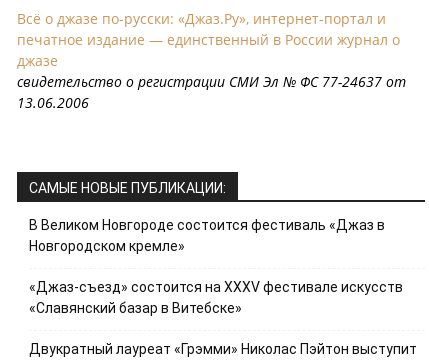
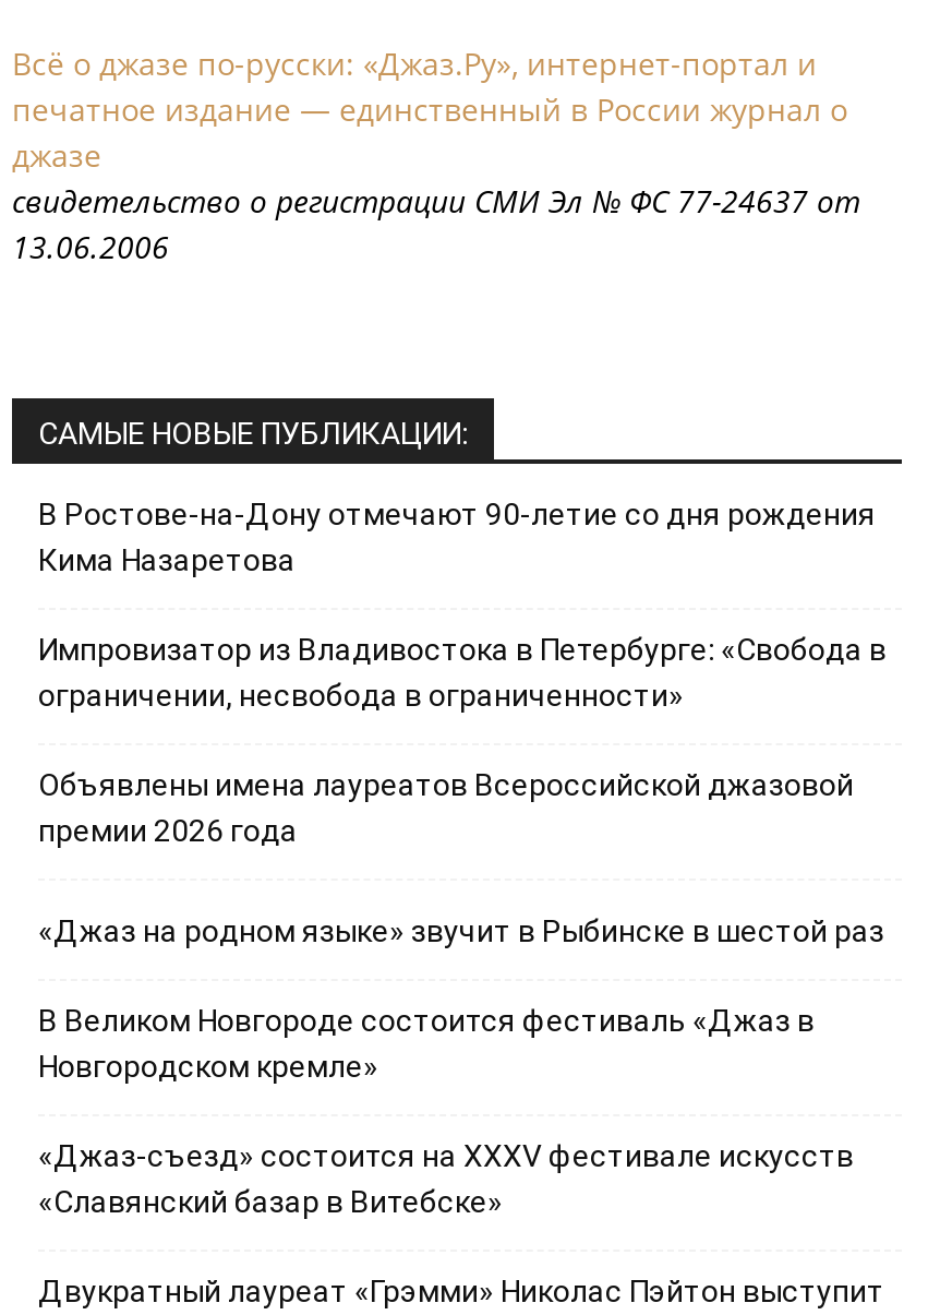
+ В Ростове-на-Дону отмечают 90-летие со дня рождения
+ Кима Назаретова
+ Импровизатор из Владивостока в Петербурге: «Свобода в
+ ограничении, несвобода в ограниченности»
+ Объявлены имена лауреатов Всероссийской джазовой
+ премии 2026 года
+ «Джаз на родном языке» звучит в Рыбинске в шестой раз
